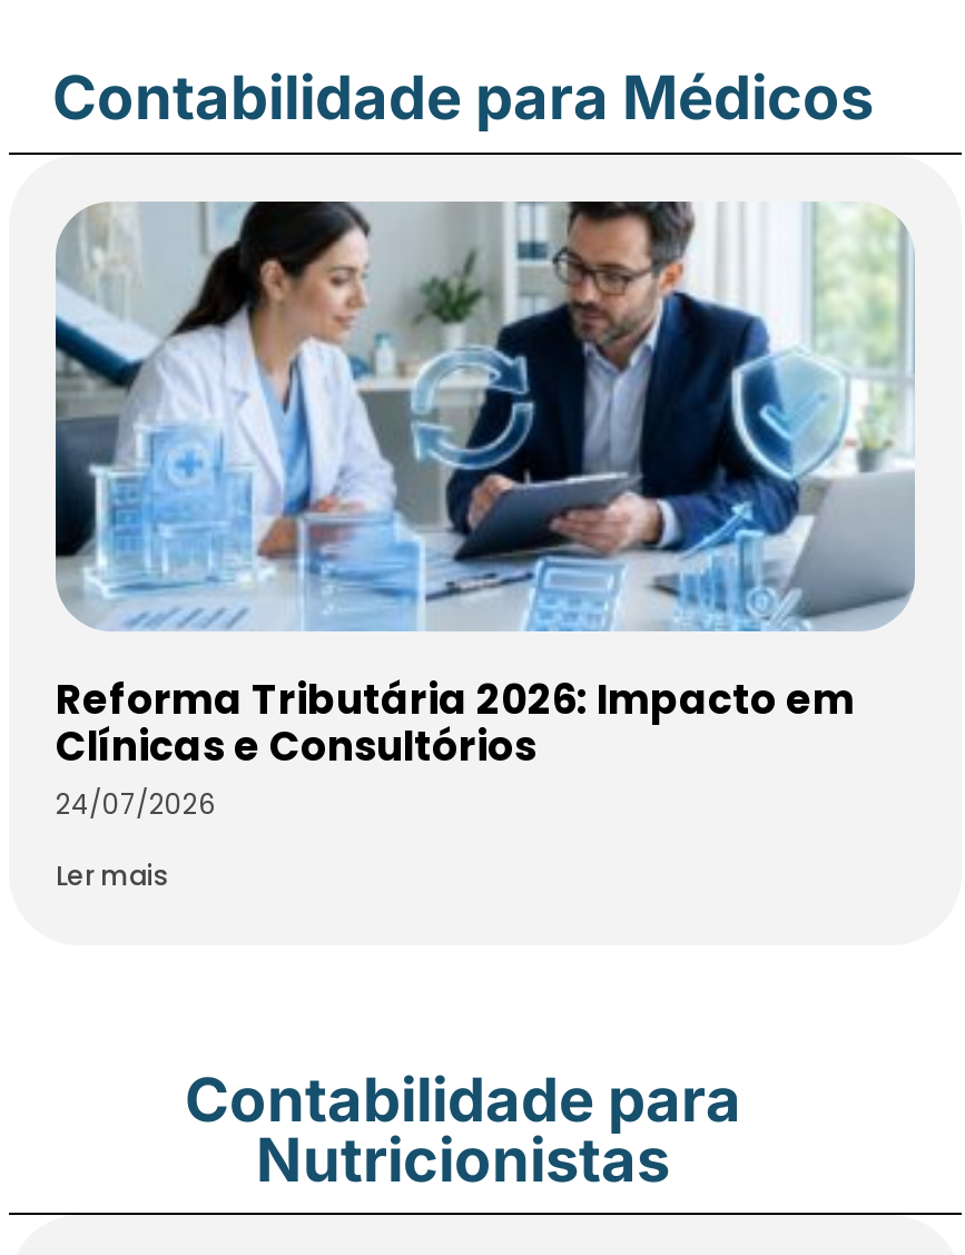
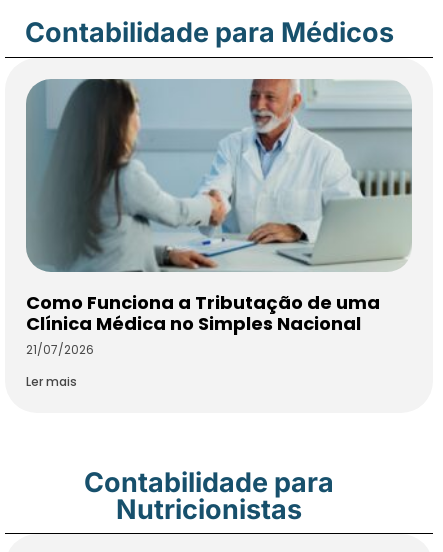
- [image]
- Reforma Tributária 2026: Impacto em
- Clínicas e Consultórios
- 24/07/2026
+ [image]
+ Como Funciona a Tributação de uma
+ Clínica Médica no Simples Nacional
+ 21/07/2026
